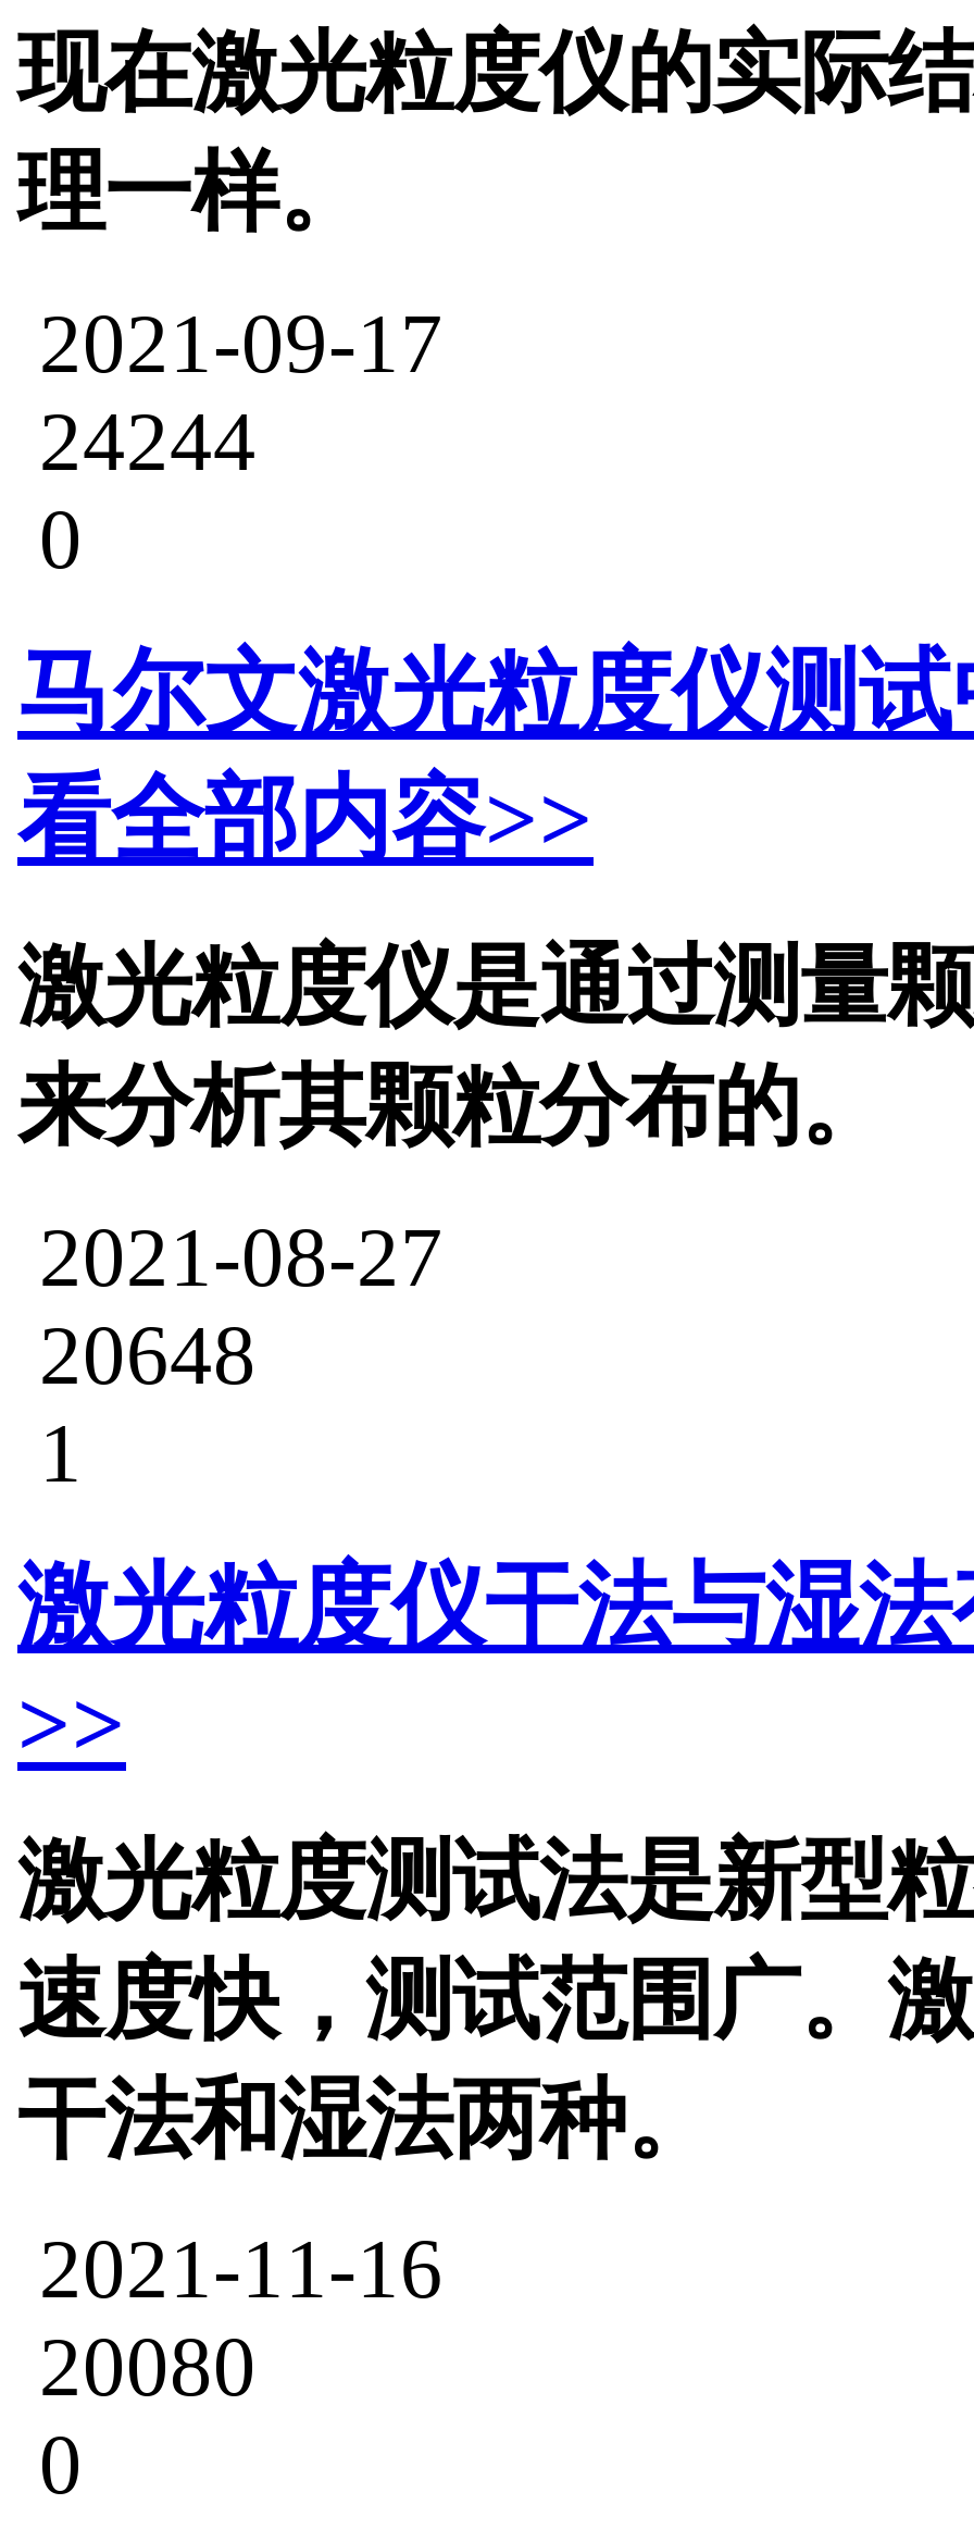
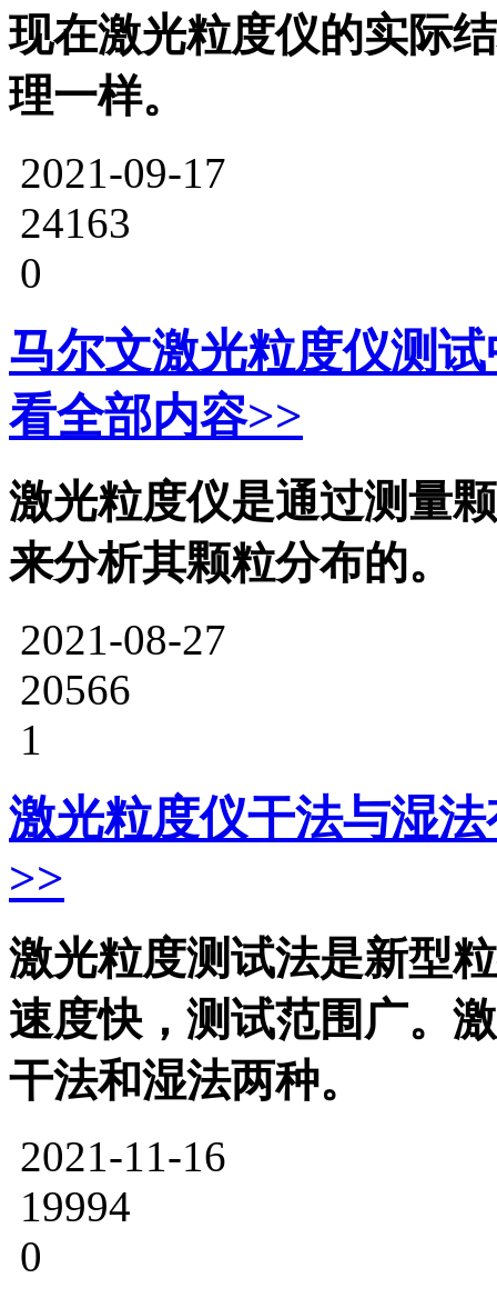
- 24244
+ 24163

- 20648
+ 20566

- 20080
+ 19994
